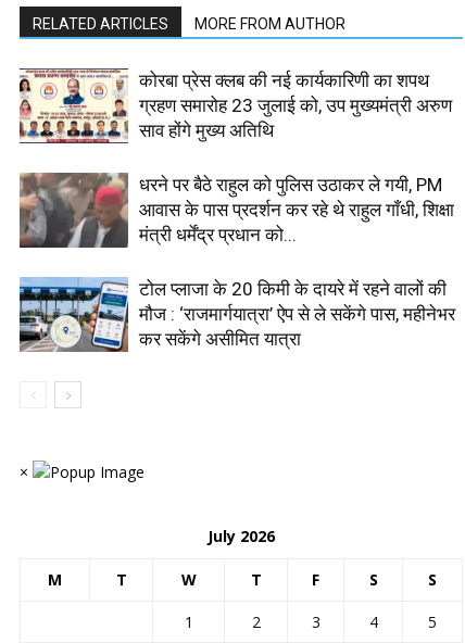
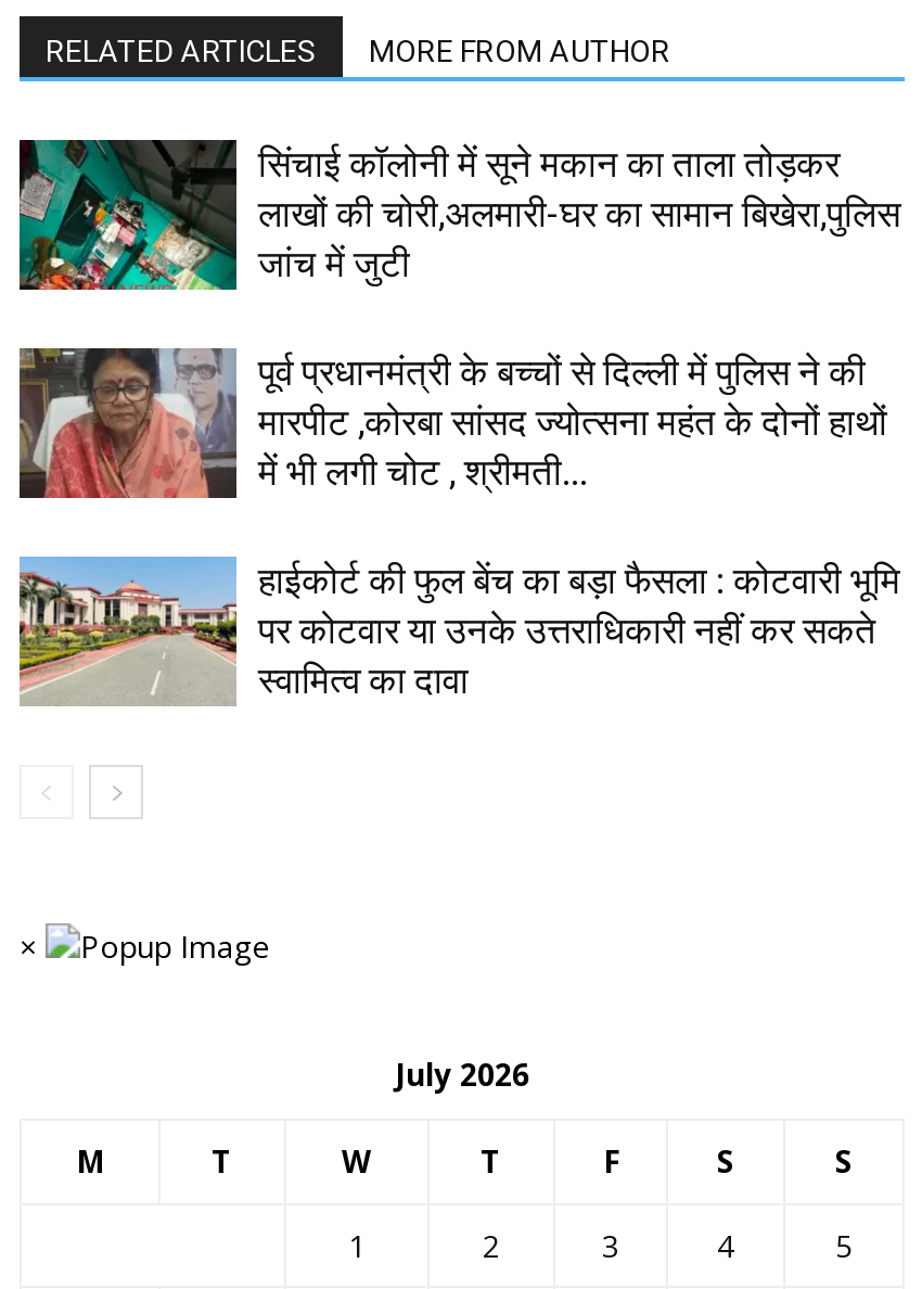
- [image]
- कोरबा प्रेस क्लब की नई कार्यकारिणी का शपथ
- ग्रहण समारोह 23 जुलाई को, उप मुख्यमंत्री अरुण
- साव होंगे मुख्य अतिथि
+ [image]
+ सिंचाई कॉलोनी में सूने मकान का ताला तोड़कर
+ लाखों की चोरी,अलमारी-घर का सामान बिखेरा,पुलिस
+ जांच में जुटी

- [image]
- धरने पर बैठे राहुल को पुलिस उठाकर ले गयी, PM
- आवास के पास प्रदर्शन कर रहे थे राहुल गाँधी, शिक्षा
- मंत्री धर्मेंद्र प्रधान को...
+ [image]
+ पूर्व प्रधानमंत्री के बच्चों से दिल्ली में पुलिस ने की
+ मारपीट ,कोरबा सांसद ज्योत्सना महंत के दोनों हाथों
+ में भी लगी चोट , श्रीमती...

- [image]
- टोल प्लाजा के 20 किमी के दायरे में रहने वालों की
- मौज : ‘राजमार्गयात्रा’ ऐप से ले सकेंगे पास, महीनेभर
- कर सकेंगे असीमित यात्रा
+ [image]
+ हाईकोर्ट की फुल बेंच का बड़ा फैसला : कोटवारी भूमि
+ पर कोटवार या उनके उत्तराधिकारी नहीं कर सकते
+ स्वामित्व का दावा
